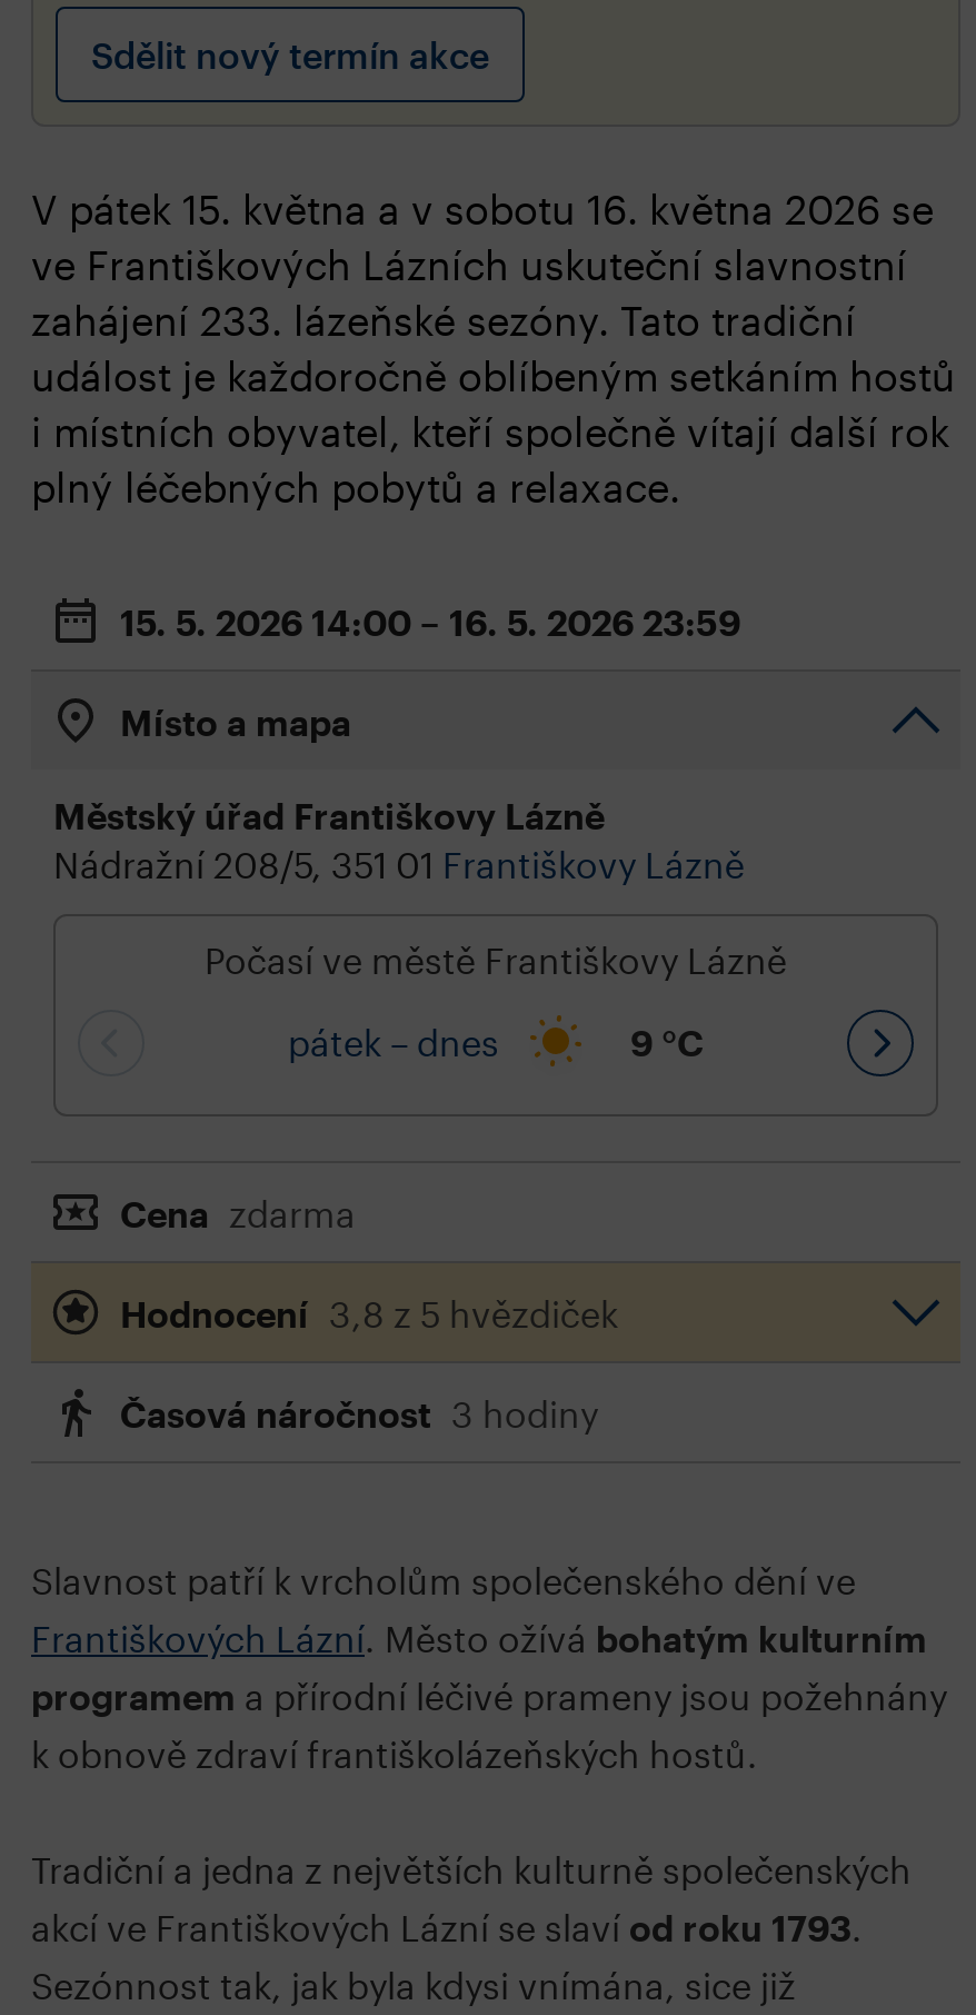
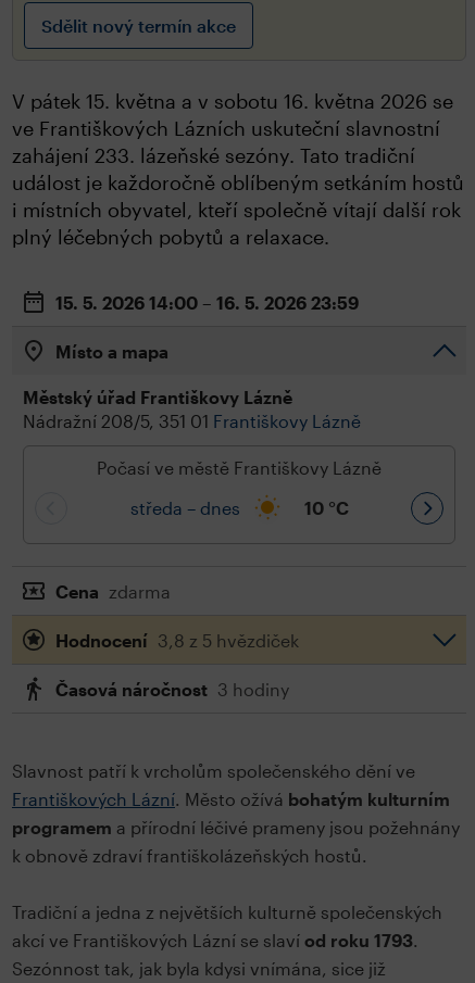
- pátek – dnes
+ středa – dnes

- 9 °C
+ 10 °C
